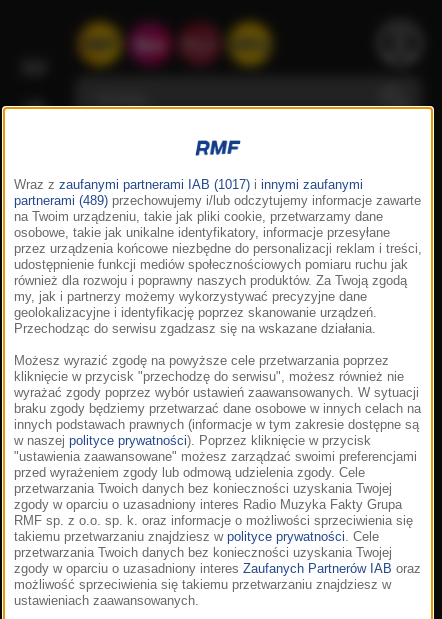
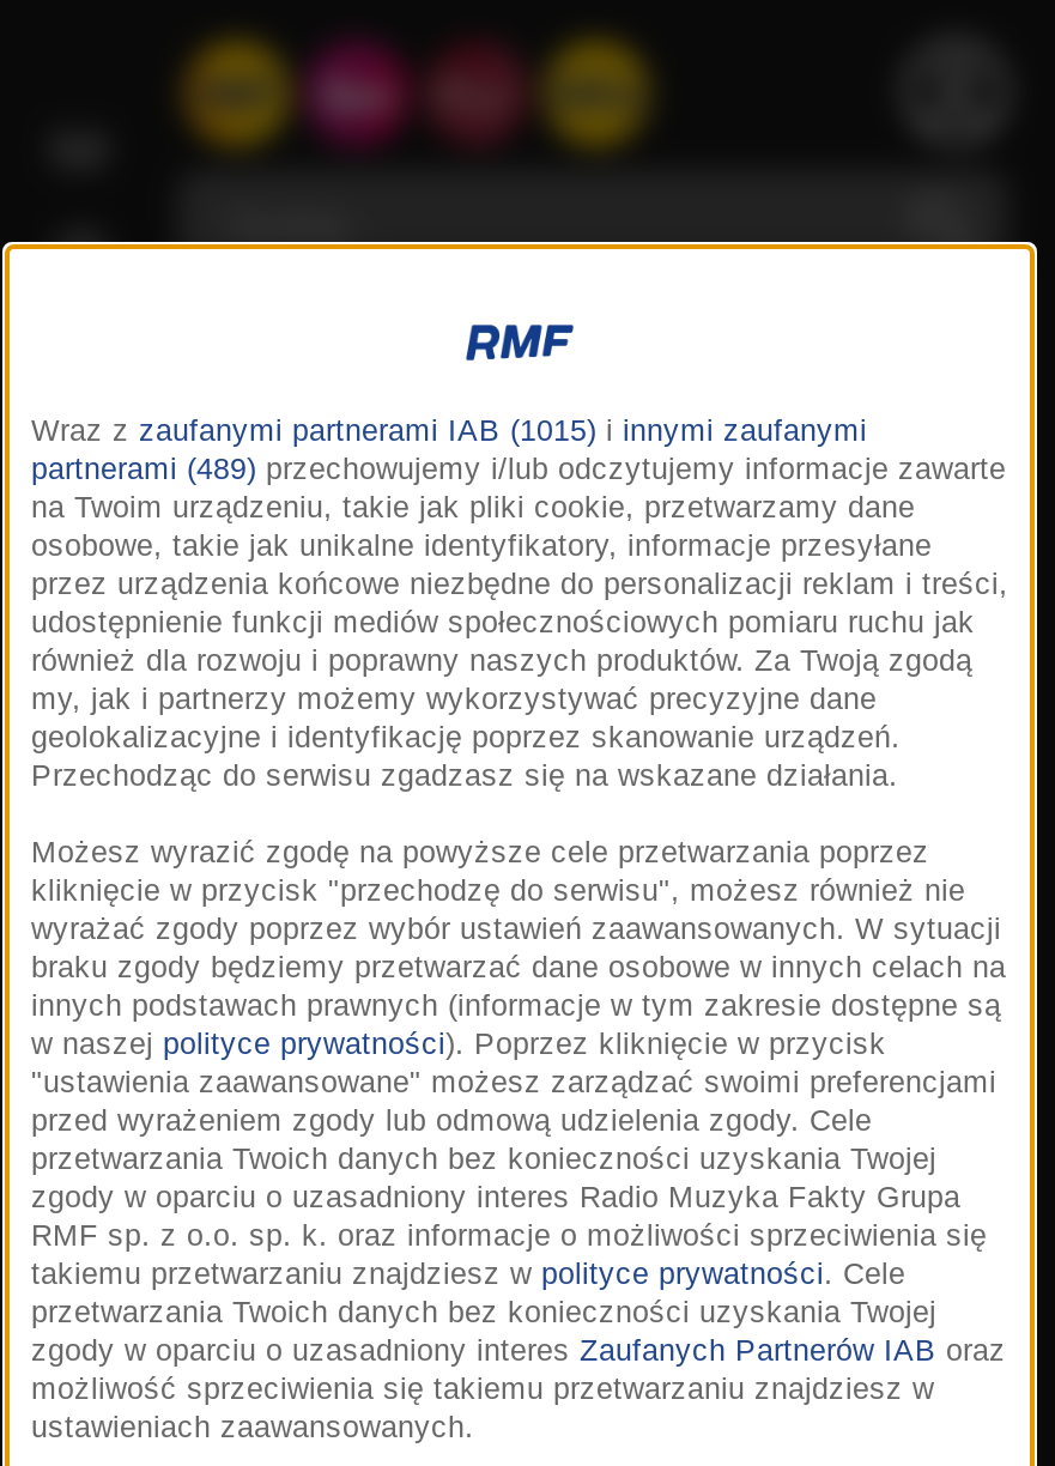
- Wraz z zaufanymi partnerami IAB (1017) i innymi zaufanymi
+ Wraz z zaufanymi partnerami IAB (1015) i innymi zaufanymi
